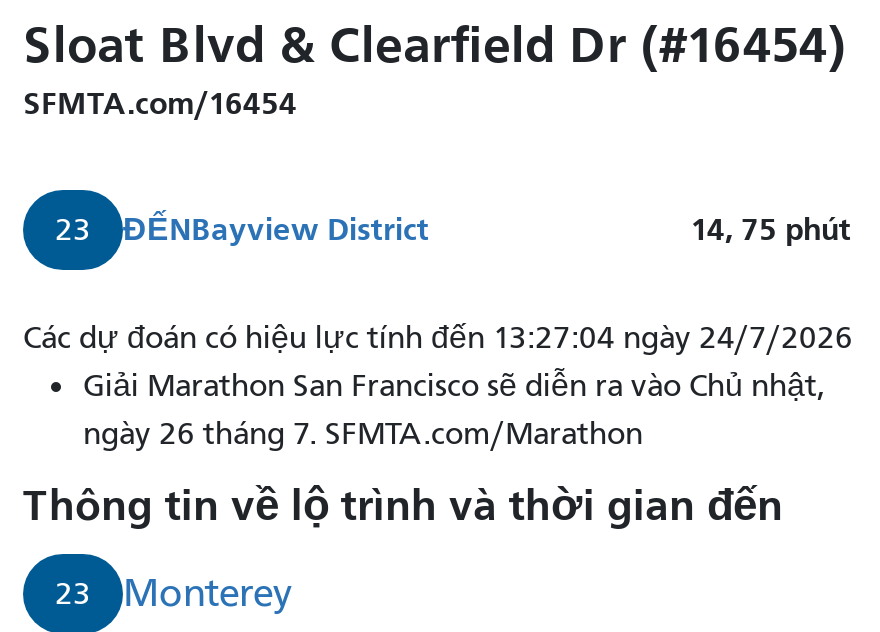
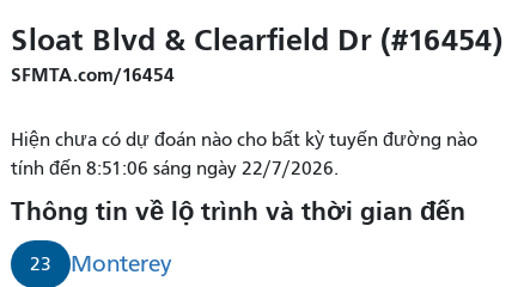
- 23
- ĐẾNBayview District
- 14, 75 phút
- Các dự đoán có hiệu lực tính đến 13:27:04 ngày 24/7/2026
- Giải Marathon San Francisco sẽ diễn ra vào Chủ nhật,
- ngày 26 tháng 7. SFMTA.com/Marathon
+ Hiện chưa có dự đoán nào cho bất kỳ tuyến đường nào
+ tính đến 8:51:06 sáng ngày 22/7/2026.
